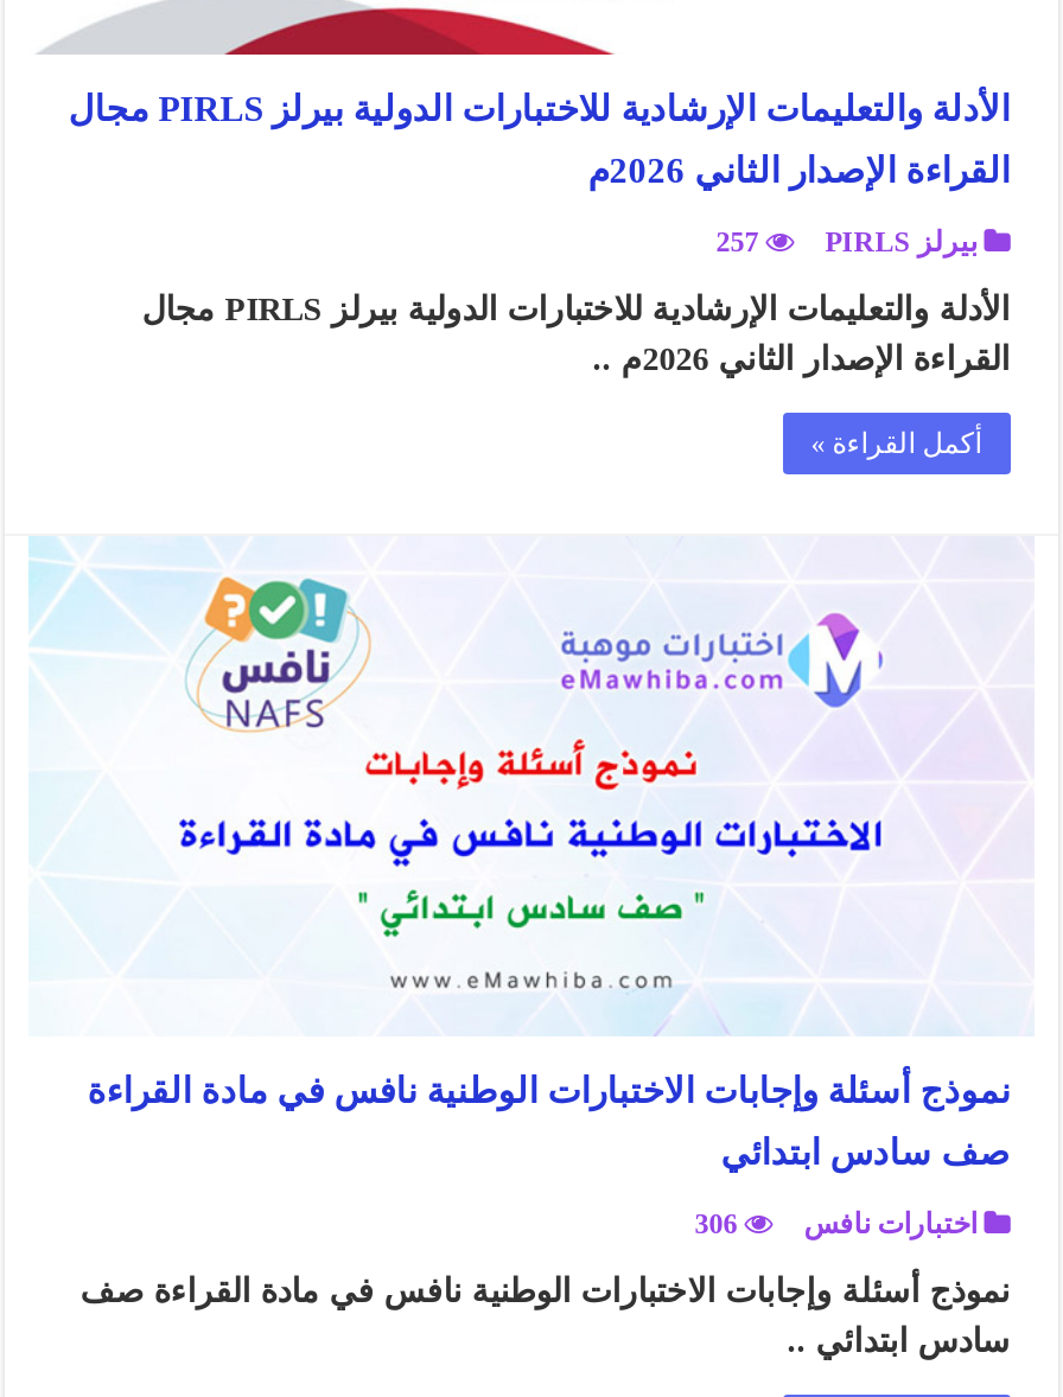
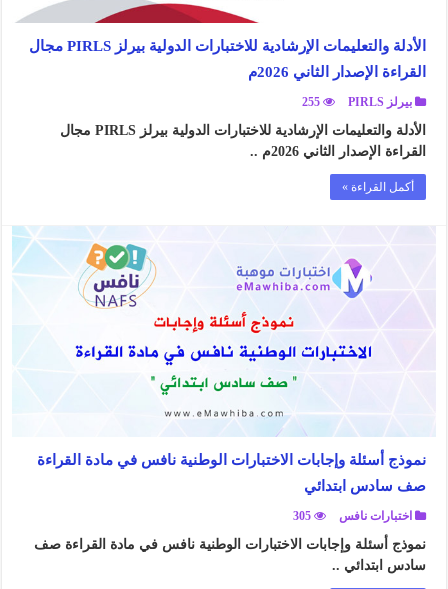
- 257
+ 255

- اختبارات نافس 306
+ اختبارات نافس 305
